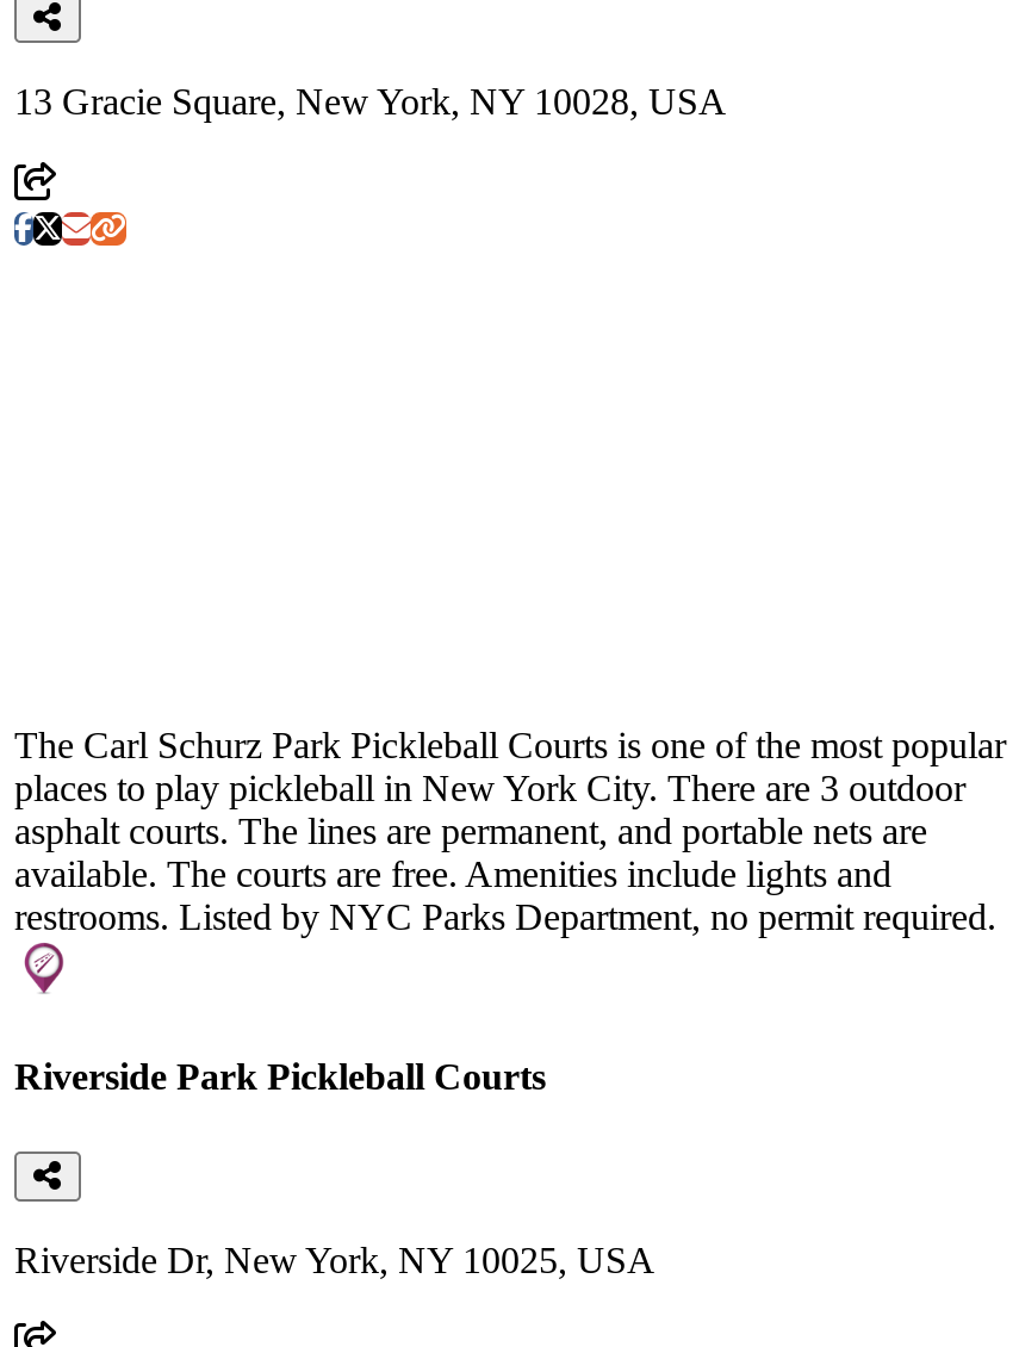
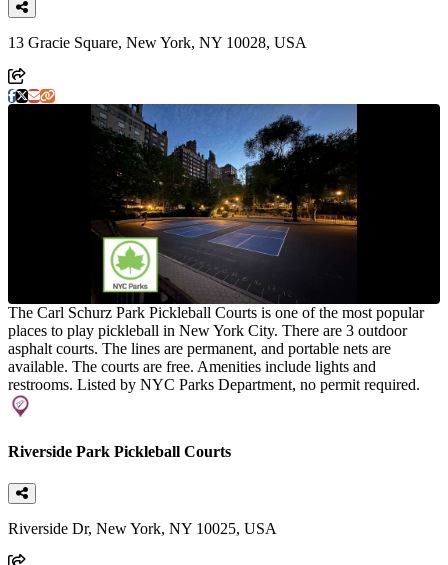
+ [image]
